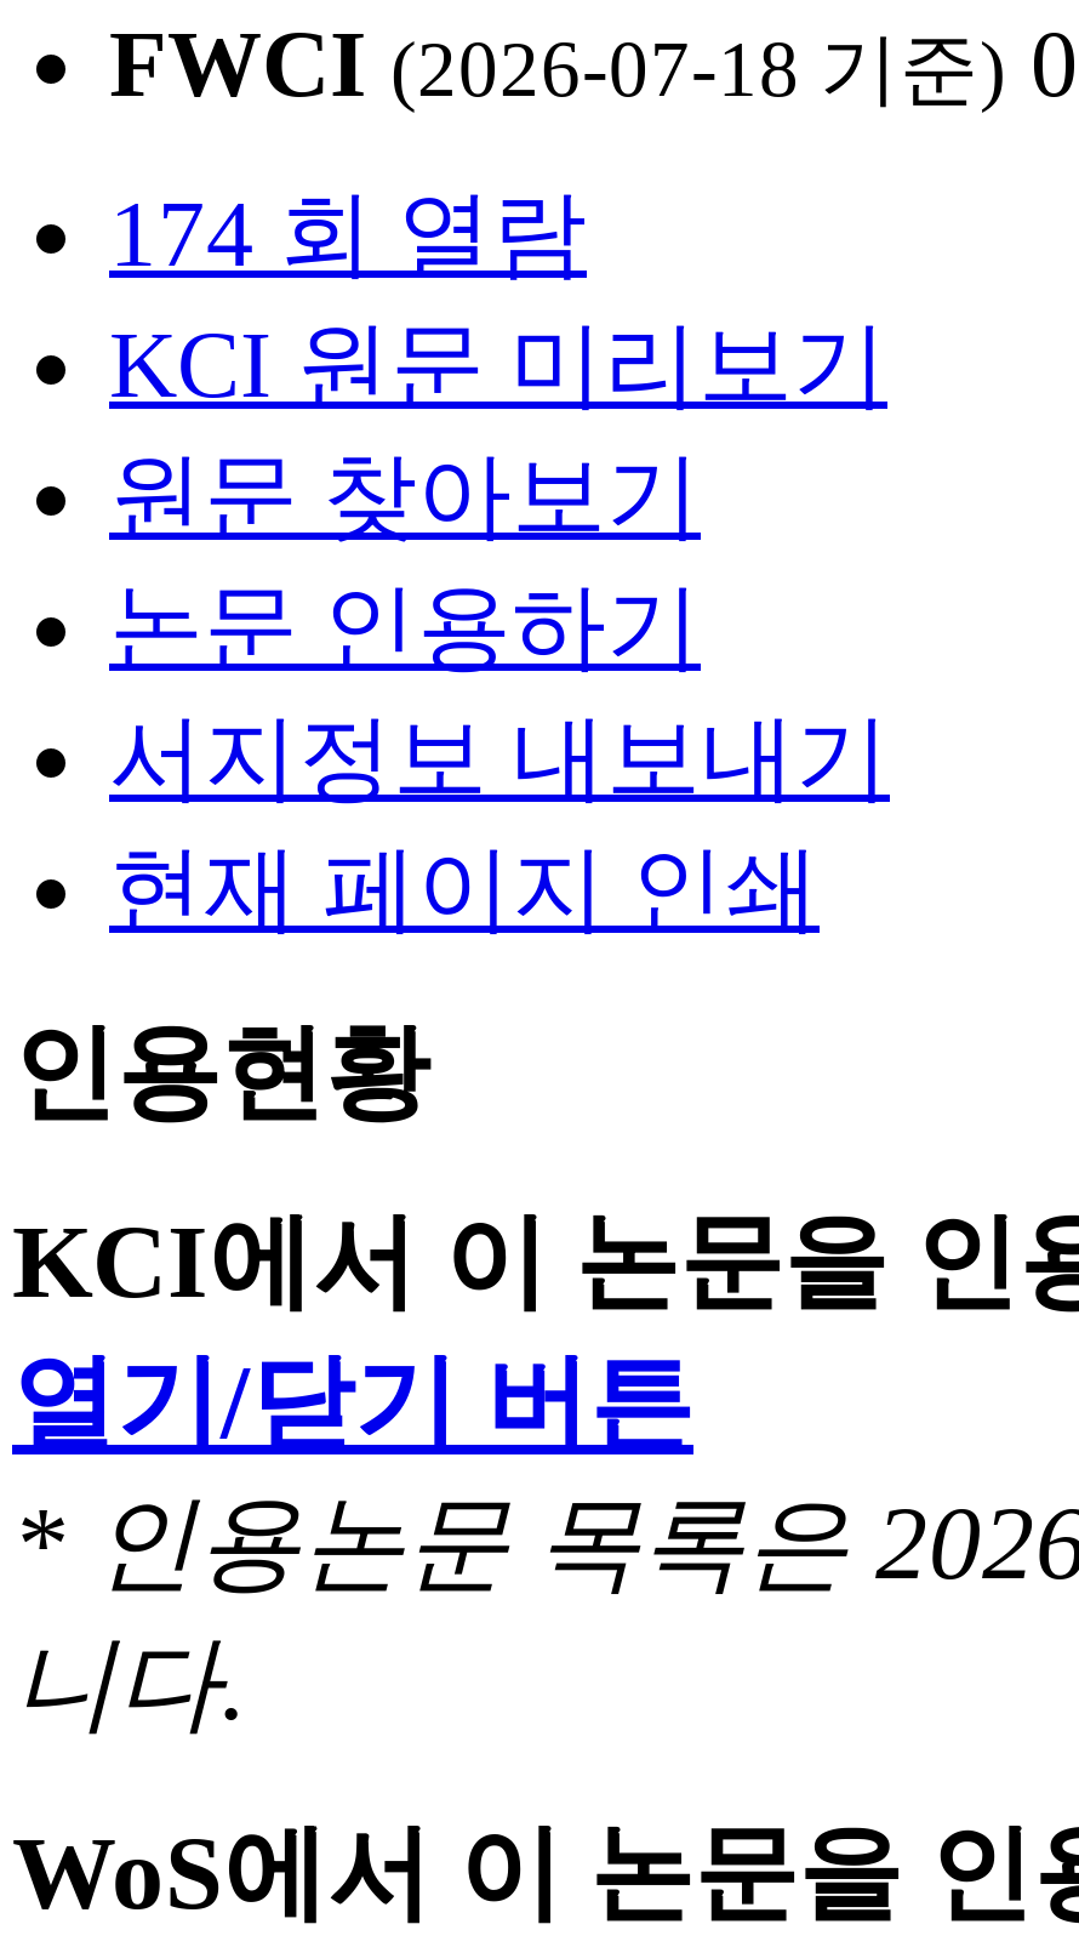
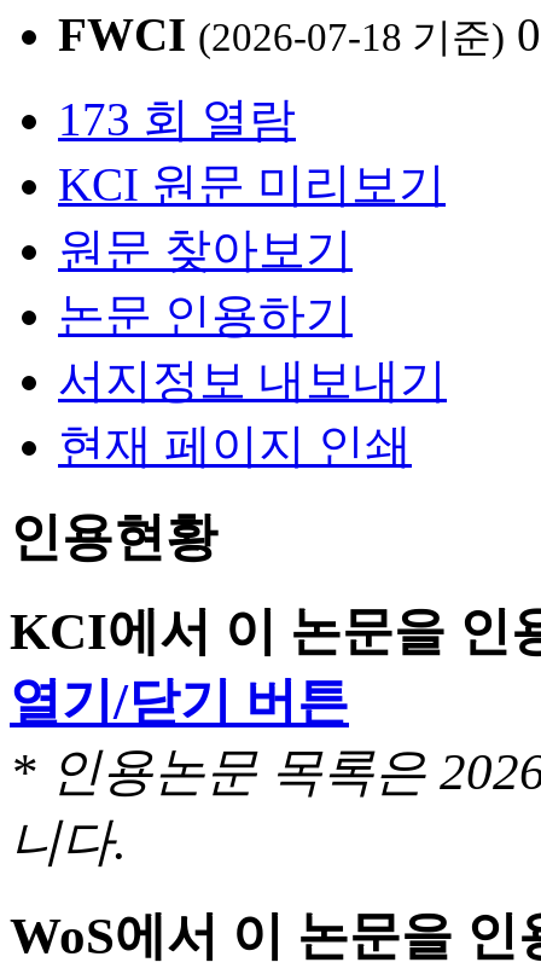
- 174 회 열람
+ 173 회 열람
